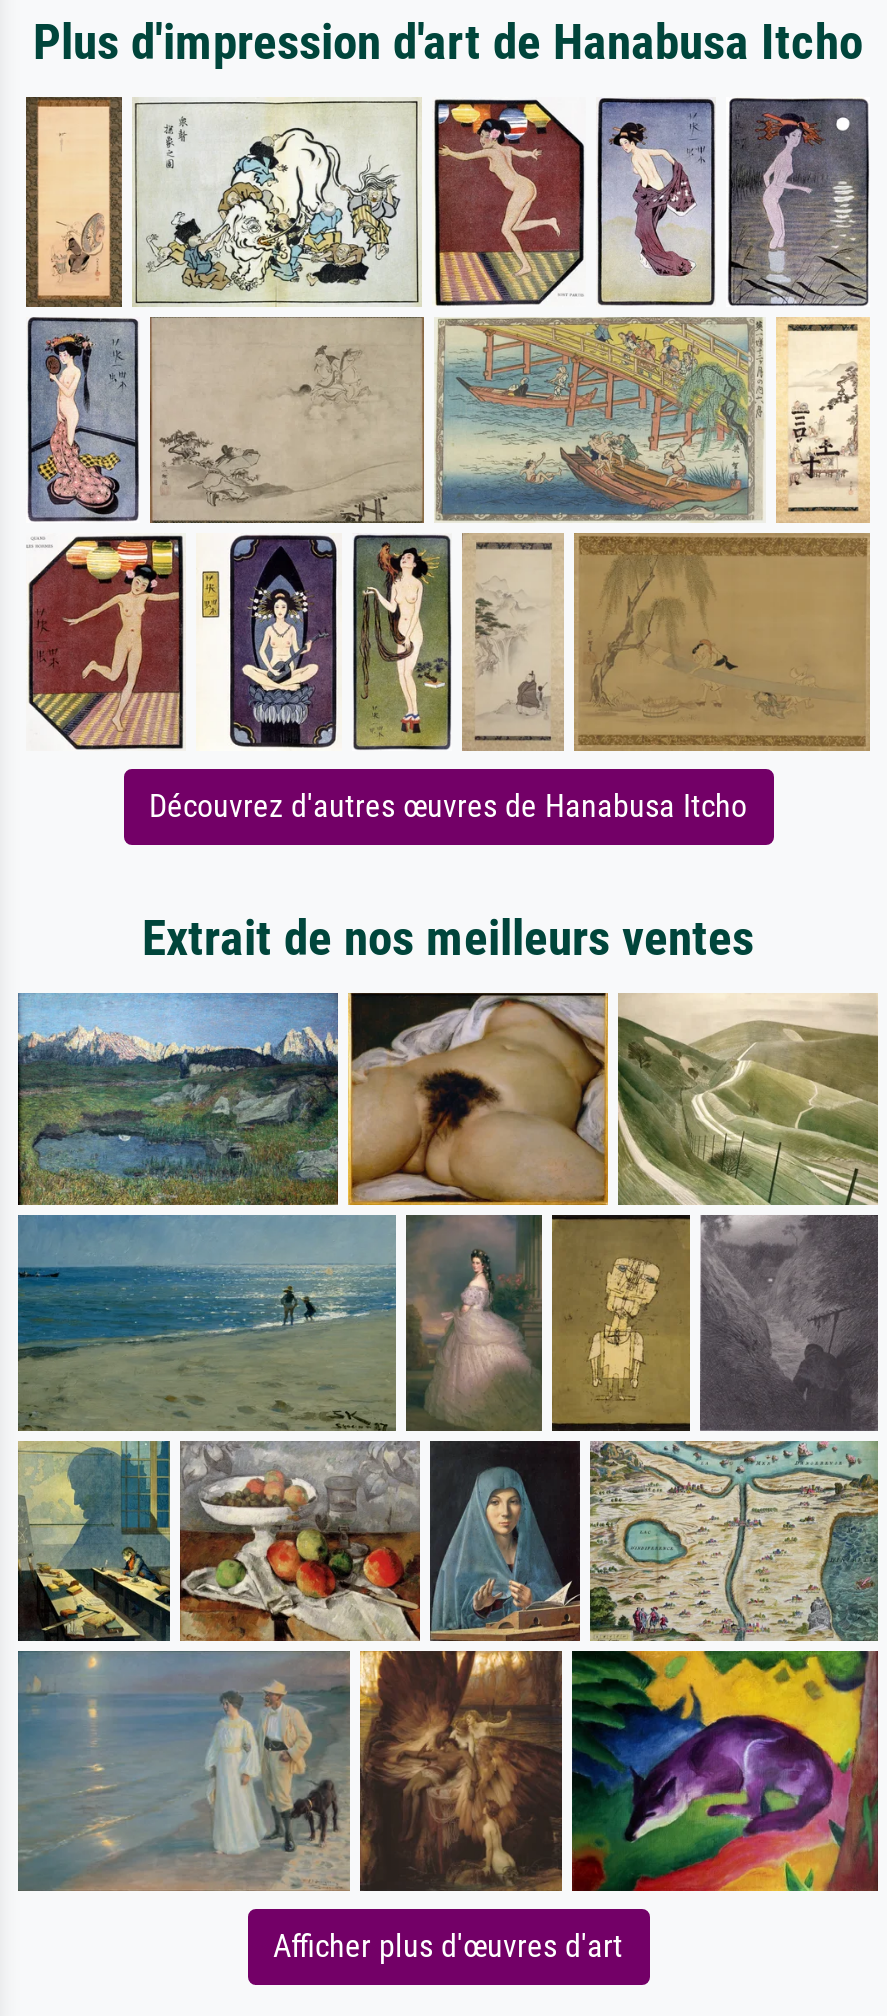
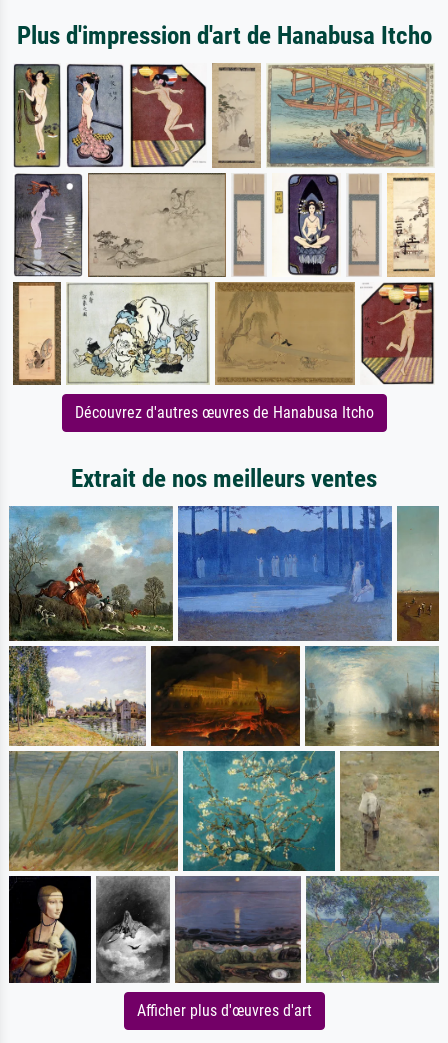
- [image]
+ [image]

- [image]
+ [image]
